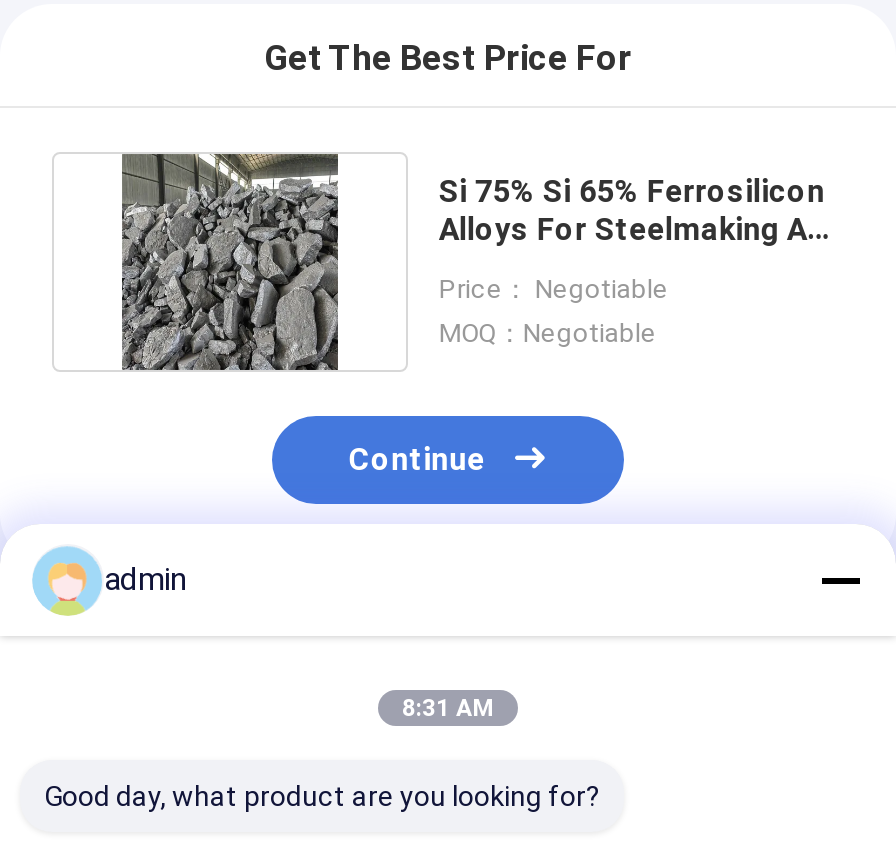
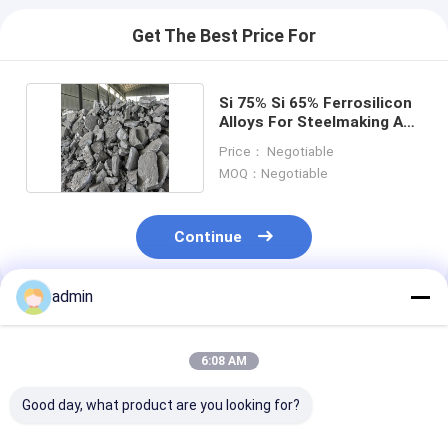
- 8:31 AM
+ 6:08 AM
